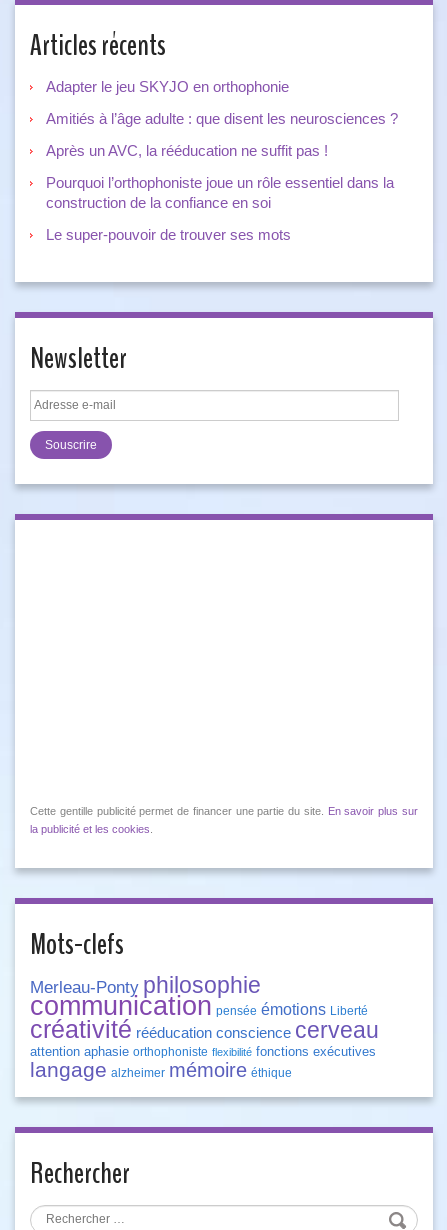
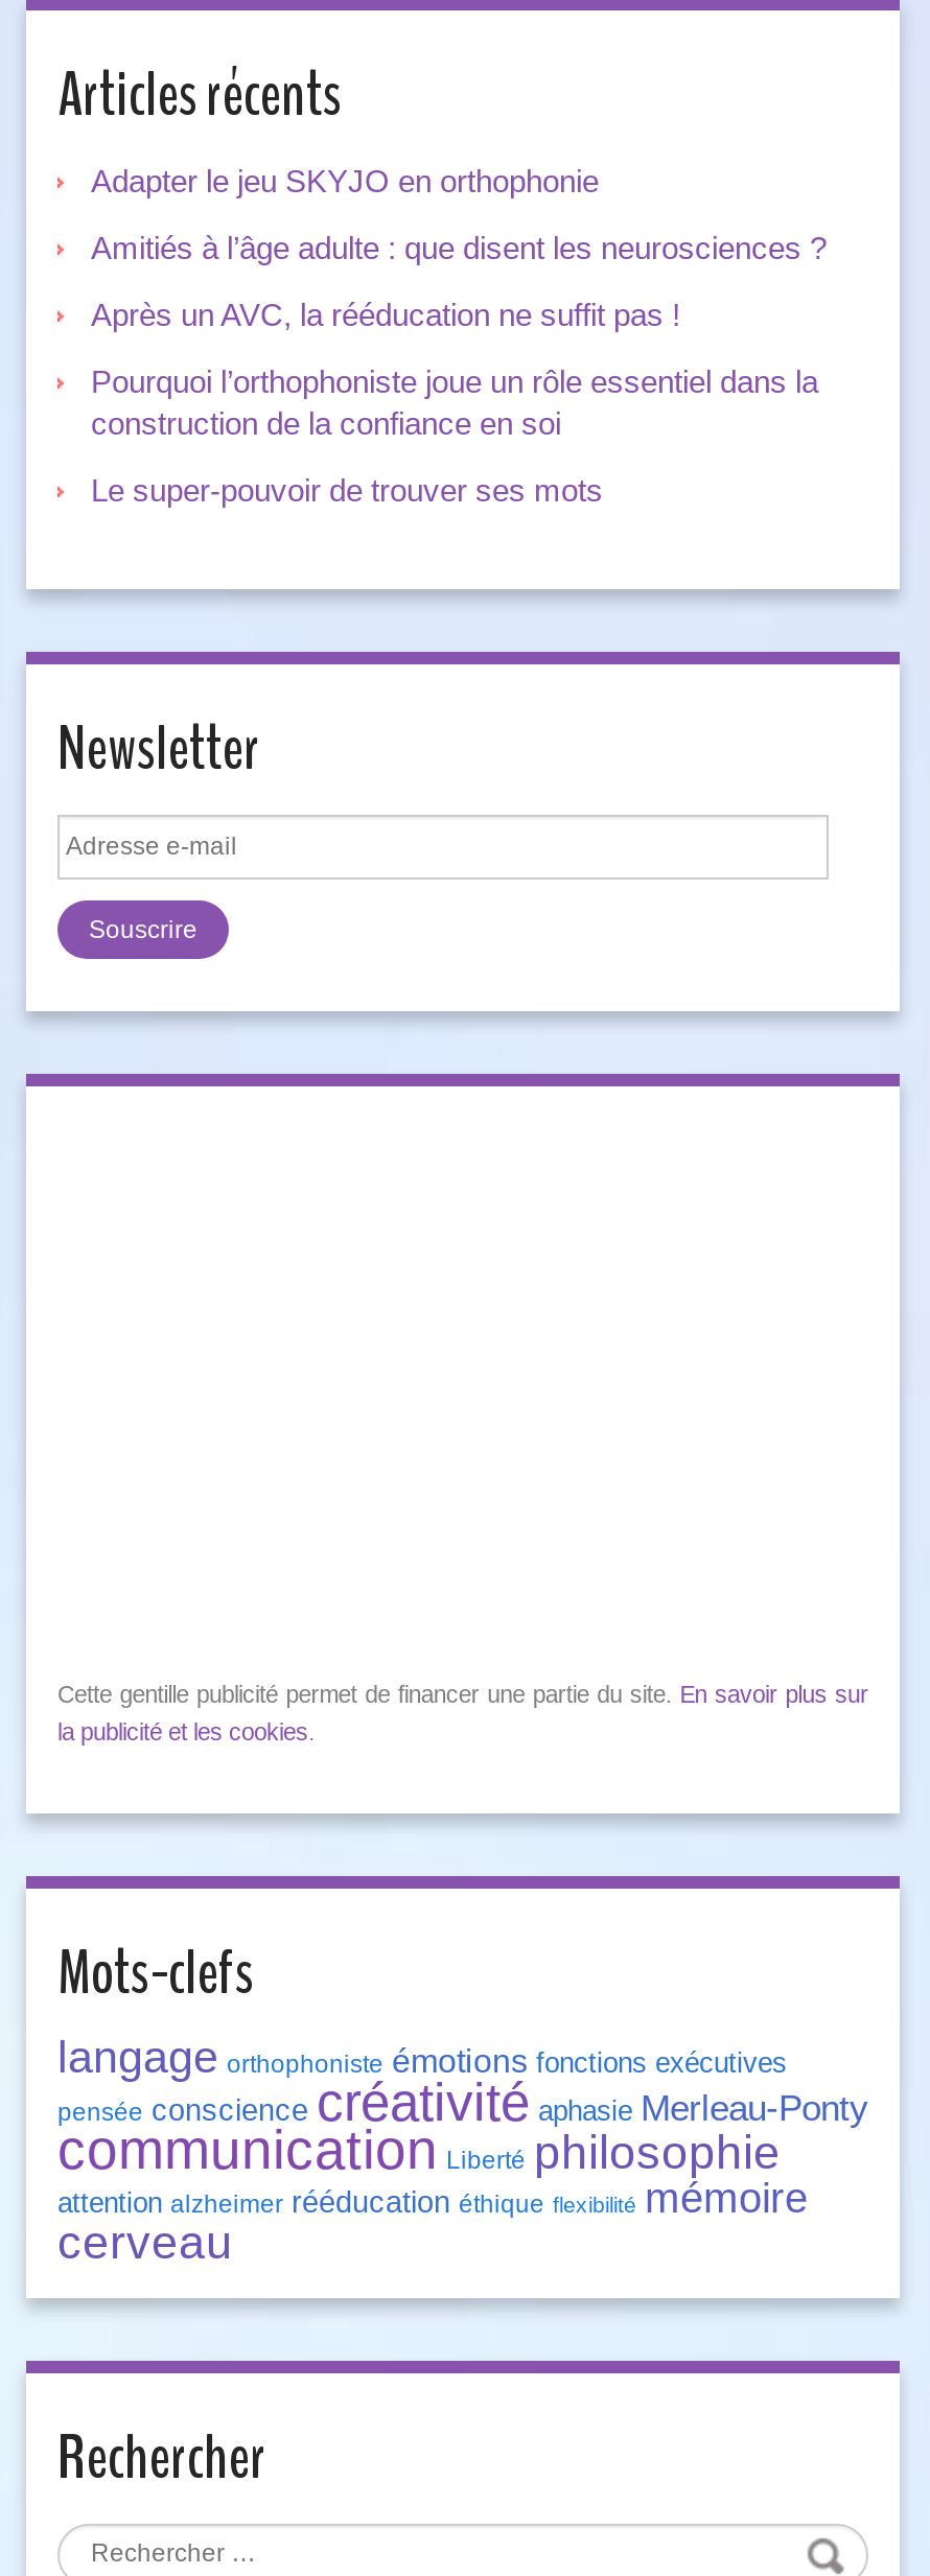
- Merleau-Ponty philosophie
- communication pensée émotions Liberté
- créativité rééducation conscience cerveau
- attention aphasie orthophoniste flexibilité fonctions exécutives
- langage alzheimer mémoire éthique
+ langage orthophoniste émotions fonctions exécutives
+ pensée conscience créativité aphasie Merleau-Ponty
+ communication Liberté philosophie
+ attention alzheimer rééducation éthique flexibilité mémoire
+ cerveau
